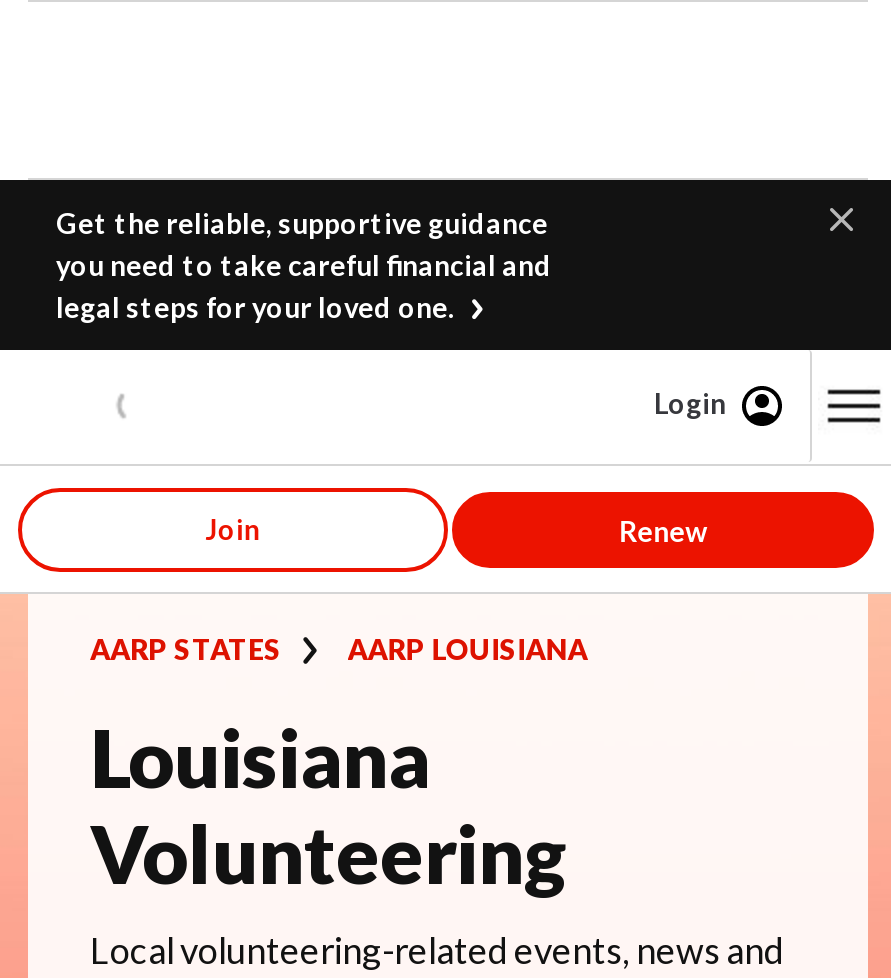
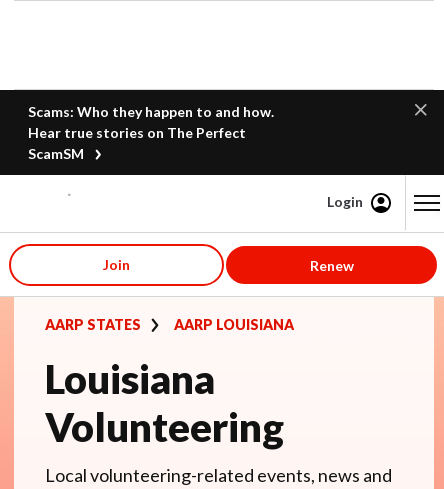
- Get the reliable, supportive guidance
- you need to take careful financial and
- legal steps for your loved one.
+ Scams: Who they happen to and how.
+ Hear true stories on The Perfect
+ ScamSM
